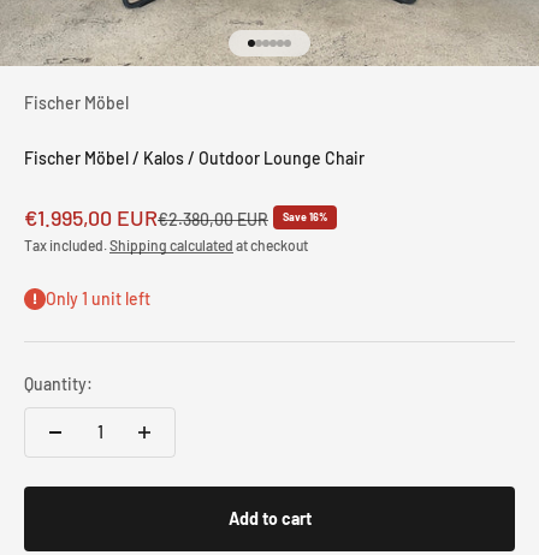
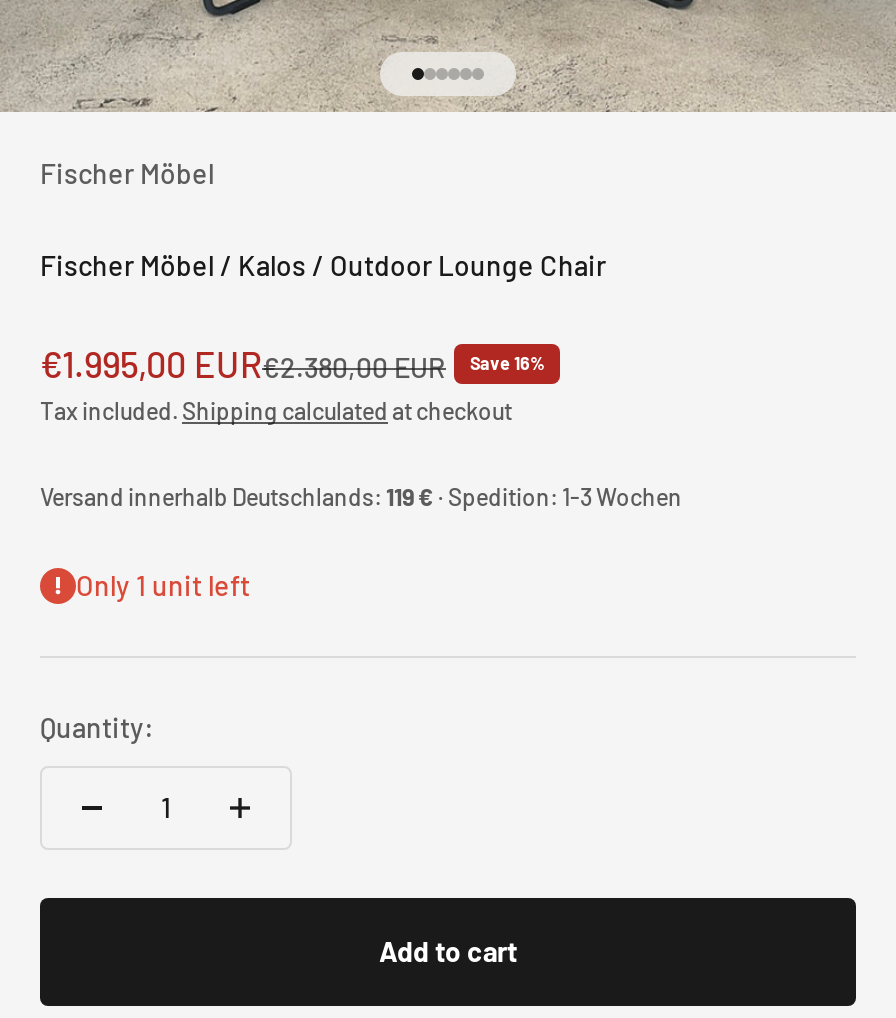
+ Versand innerhalb Deutschlands: 119 €· Spedition: 1-3 Wochen
